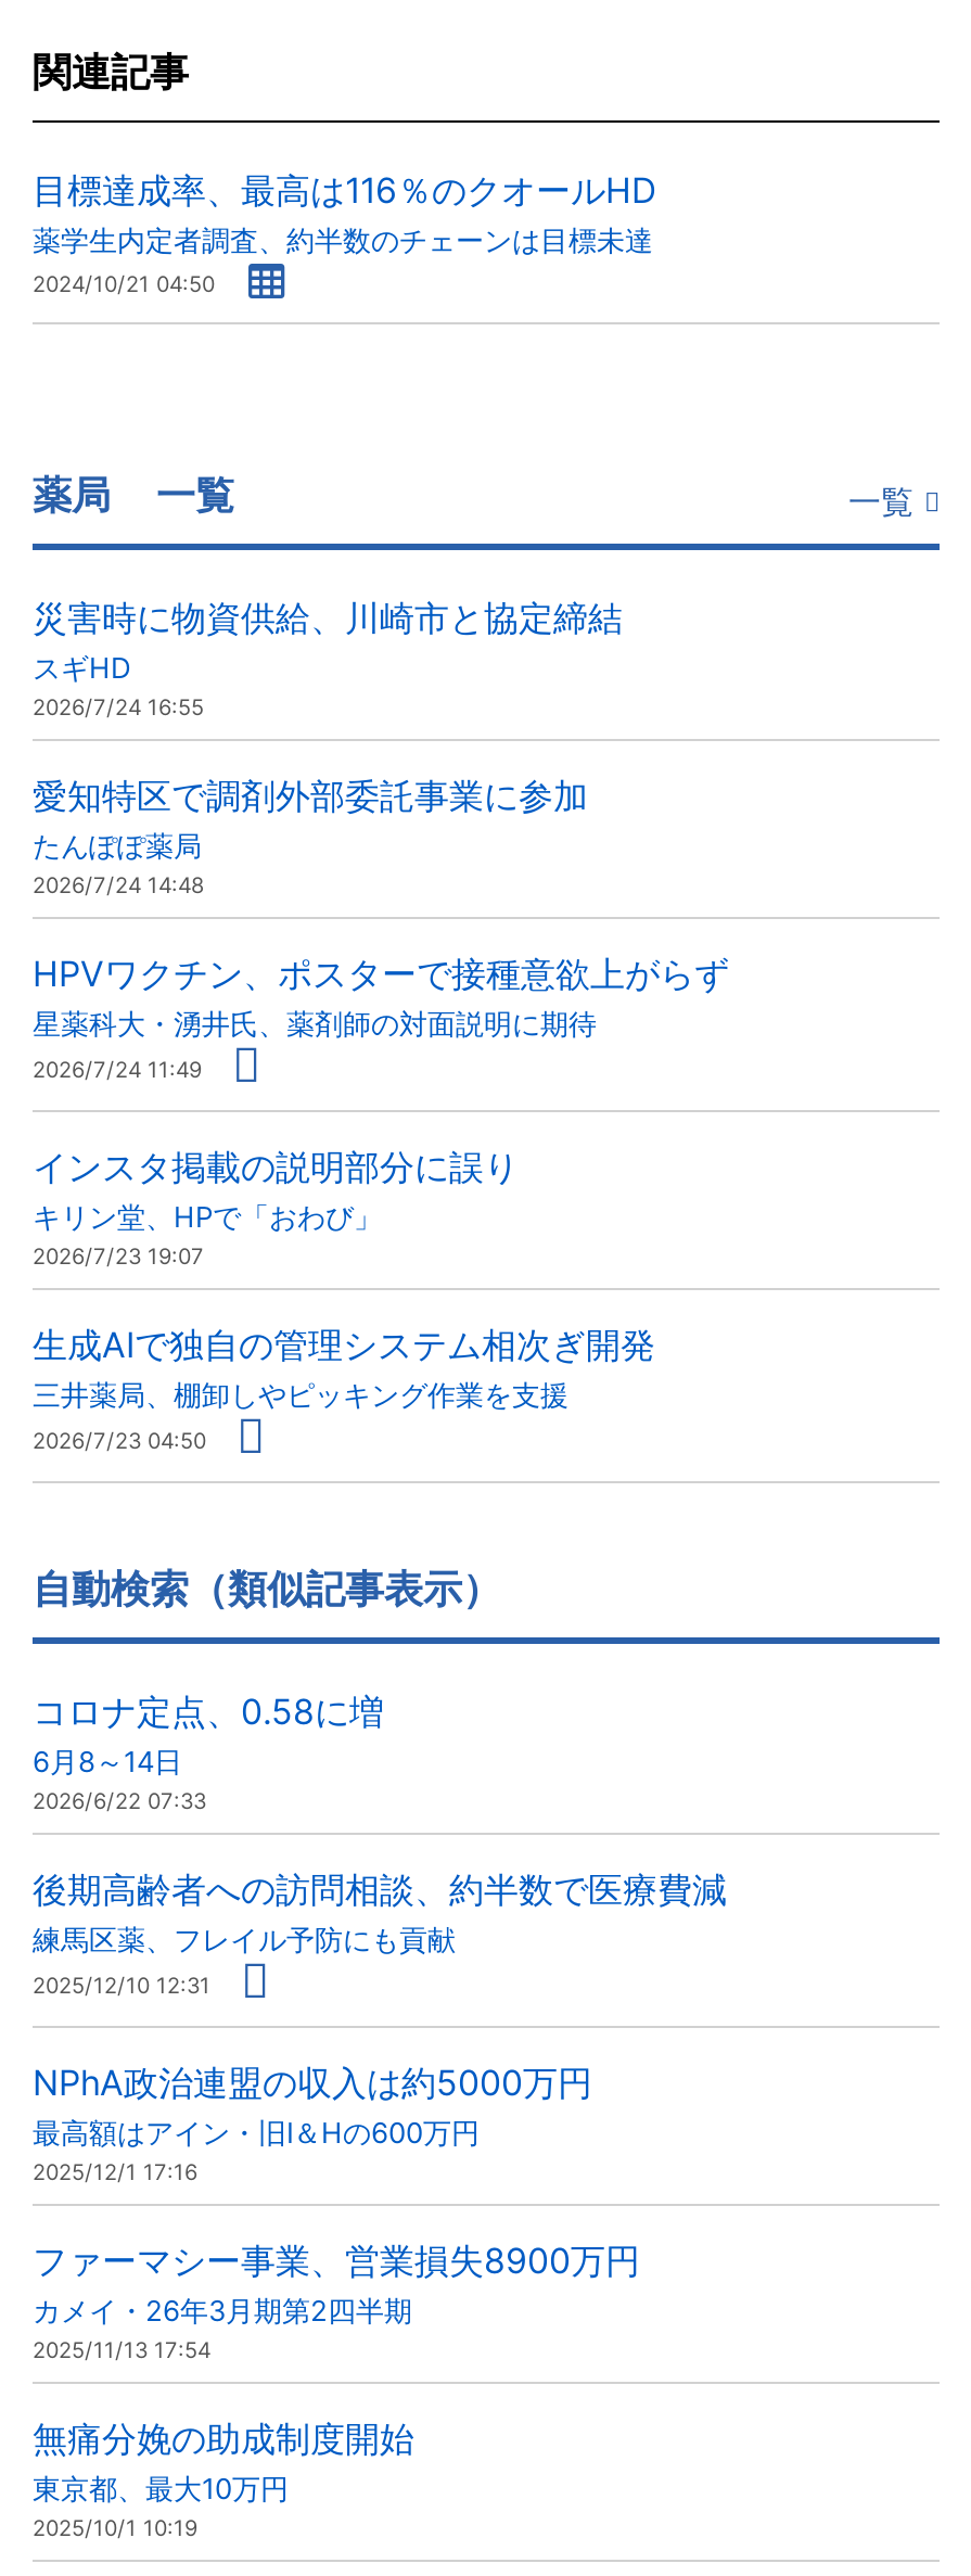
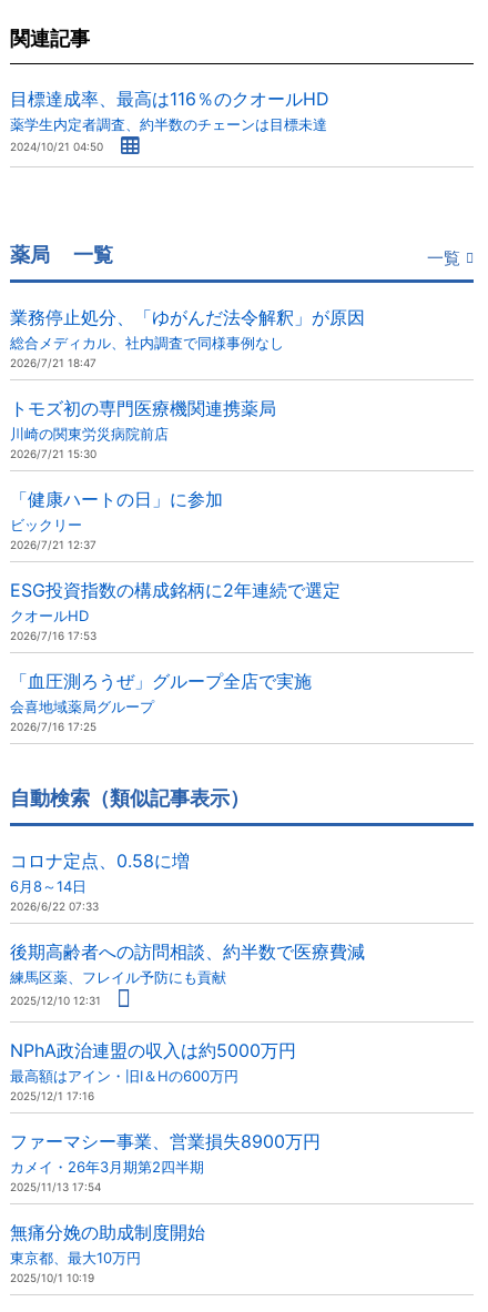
- 災害時に物資供給、川崎市と協定締結
- スギHD
- 2026/7/24 16:55
+ 業務停止処分、「ゆがんだ法令解釈」が原因
+ 総合メディカル、社内調査で同様事例なし
+ 2026/7/21 18:47

- 愛知特区で調剤外部委託事業に参加
- たんぽぽ薬局
- 2026/7/24 14:48
+ トモズ初の専門医療機関連携薬局
+ 川崎の関東労災病院前店
+ 2026/7/21 15:30

- HPVワクチン、ポスターで接種意欲上がらず
- 星薬科大・湧井氏、薬剤師の対面説明に期待
- 2026/7/24 11:49
+ 「健康ハートの日」に参加
+ ビックリー
+ 2026/7/21 12:37

- インスタ掲載の説明部分に誤り
- キリン堂、HPで「おわび」
- 2026/7/23 19:07
+ ESG投資指数の構成銘柄に2年連続で選定
+ クオールHD
+ 2026/7/16 17:53

- 生成AIで独自の管理システム相次ぎ開発
- 三井薬局、棚卸しやピッキング作業を支援
- 2026/7/23 04:50
+ 「血圧測ろうぜ」グループ全店で実施
+ 会喜地域薬局グループ
+ 2026/7/16 17:25
